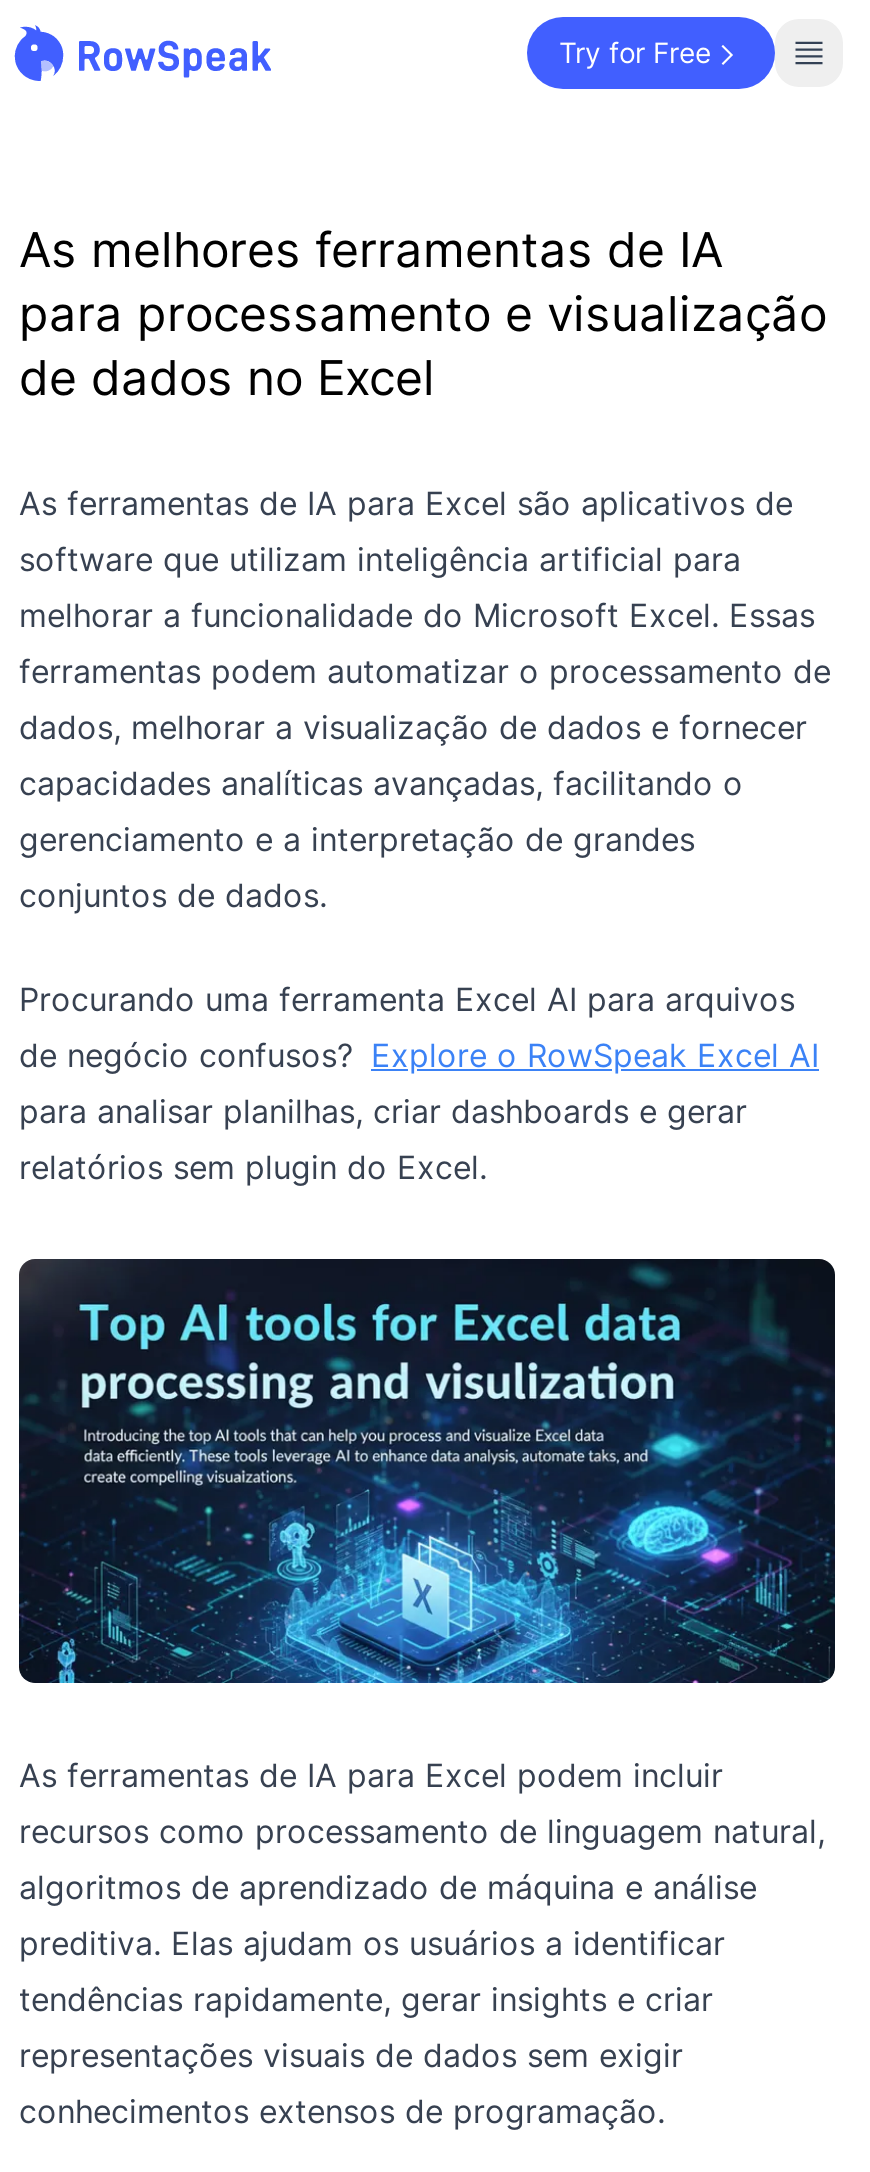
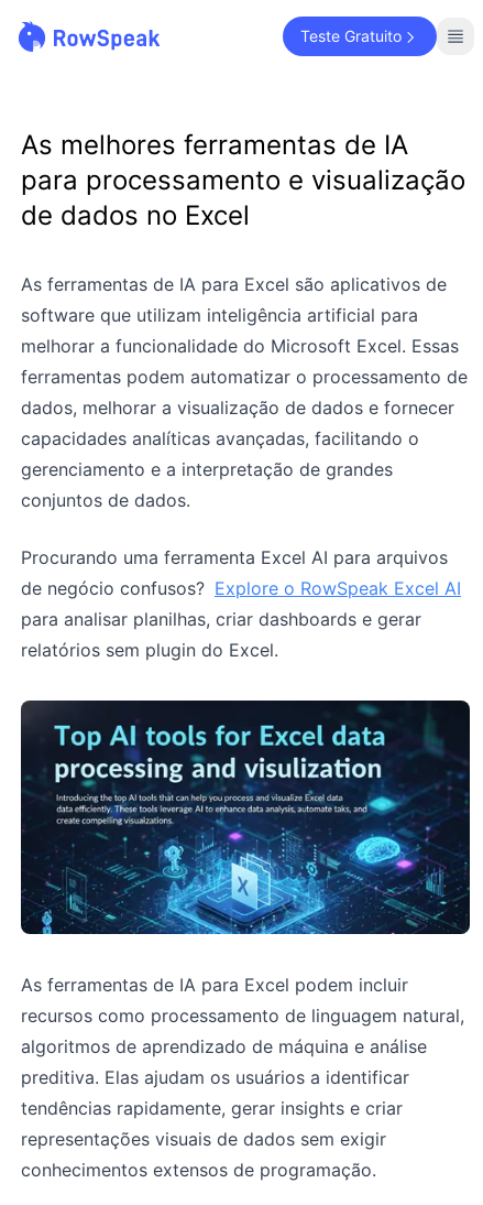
- Try for Free
+ Teste Gratuito
